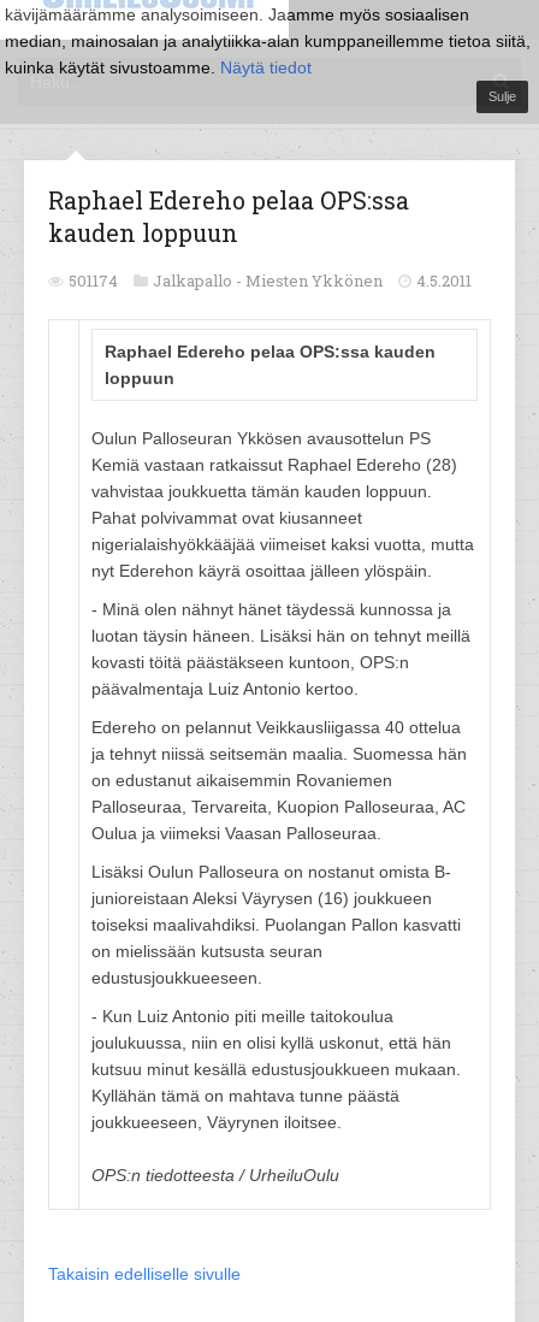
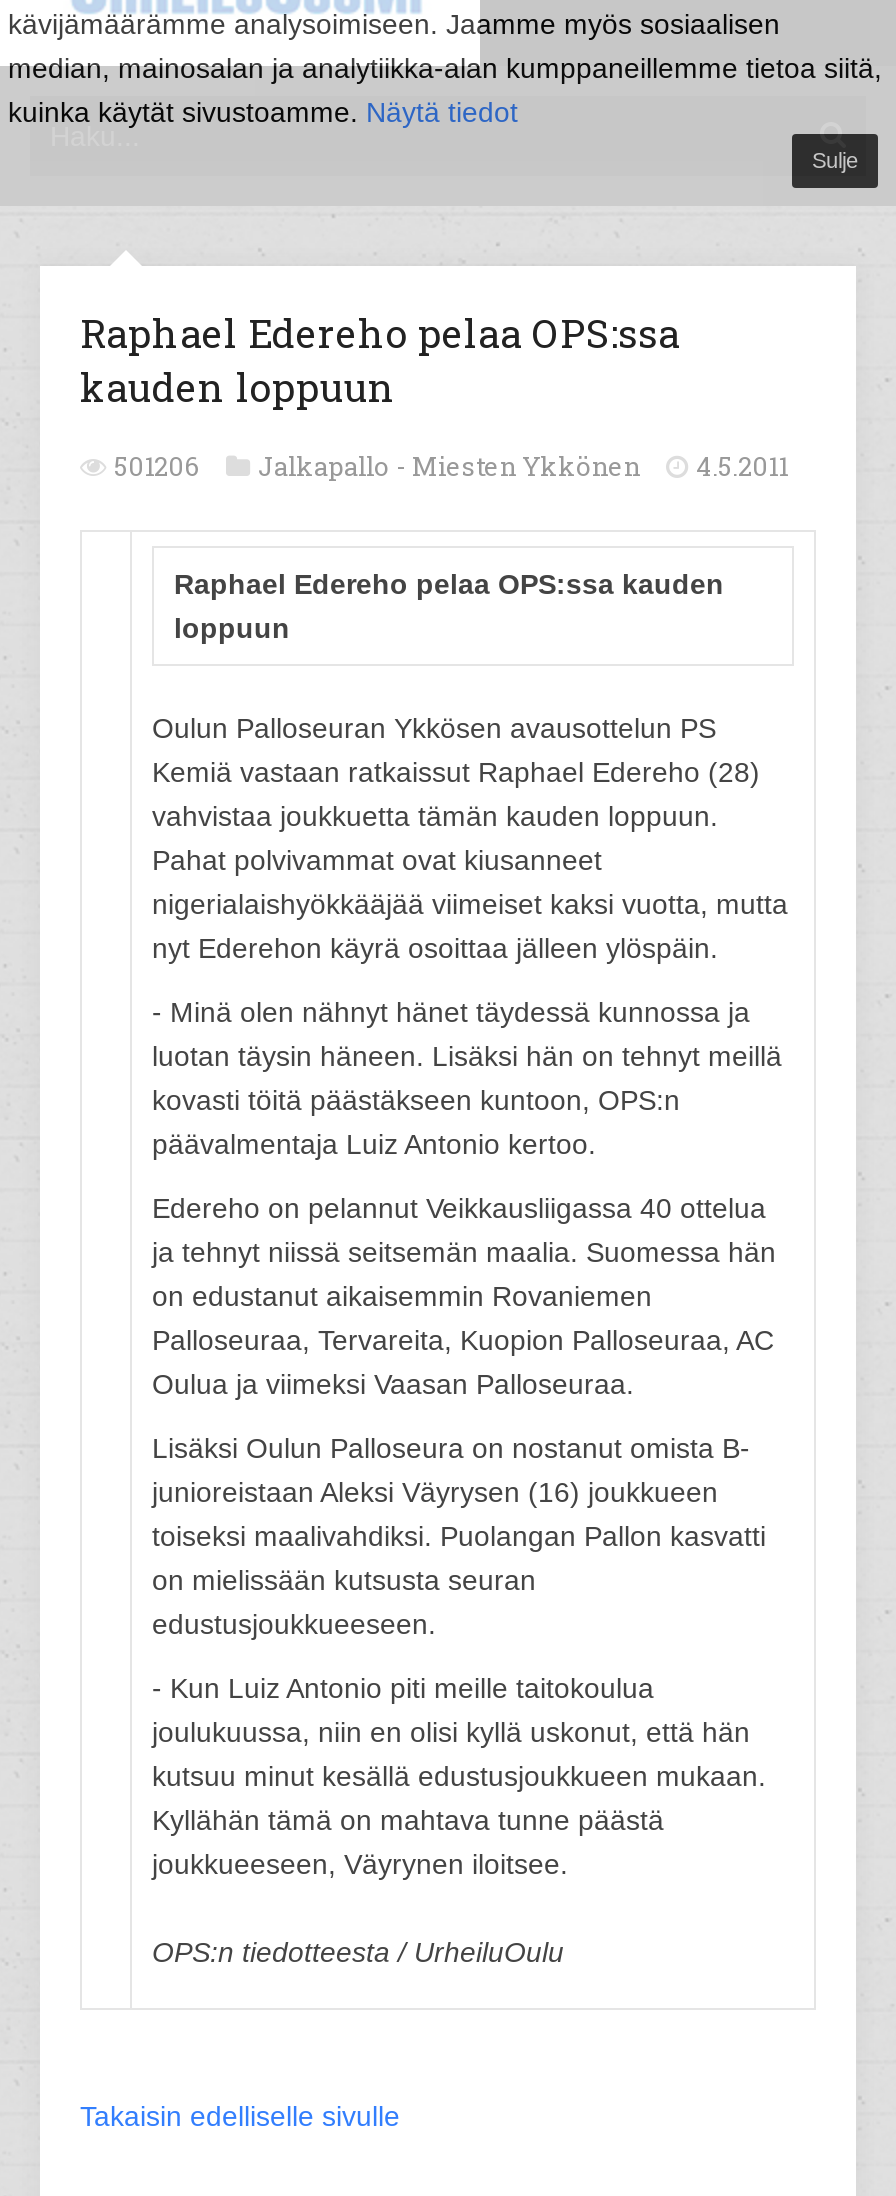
- 501174 Jalkapallo - Miesten Ykkönen 4.5.2011
+ 501206 Jalkapallo - Miesten Ykkönen 4.5.2011
